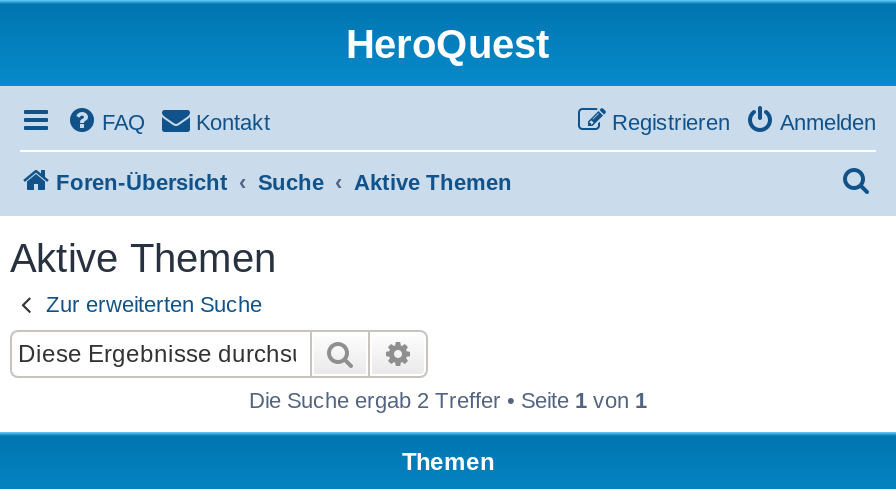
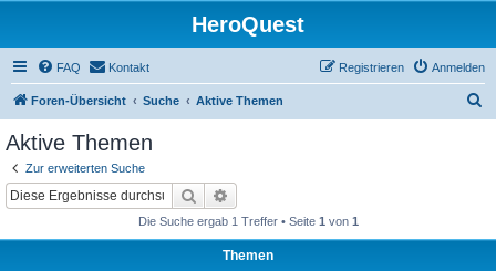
- Die Suche ergab 2 Treffer • Seite 1 von 1
+ Die Suche ergab 1 Treffer • Seite 1 von 1
